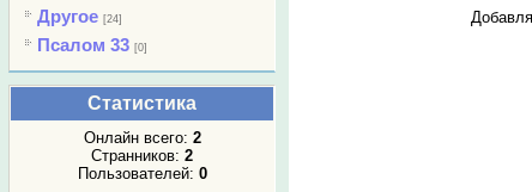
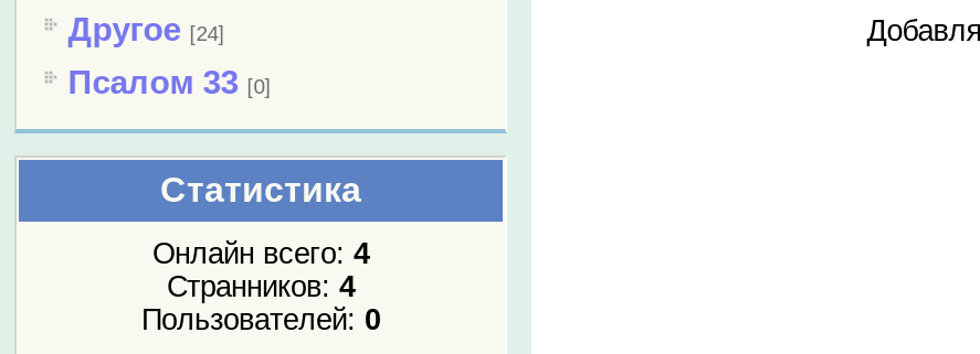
- Онлайн всего: 2
+ Онлайн всего: 4

- Странников: 2
+ Странников: 4
